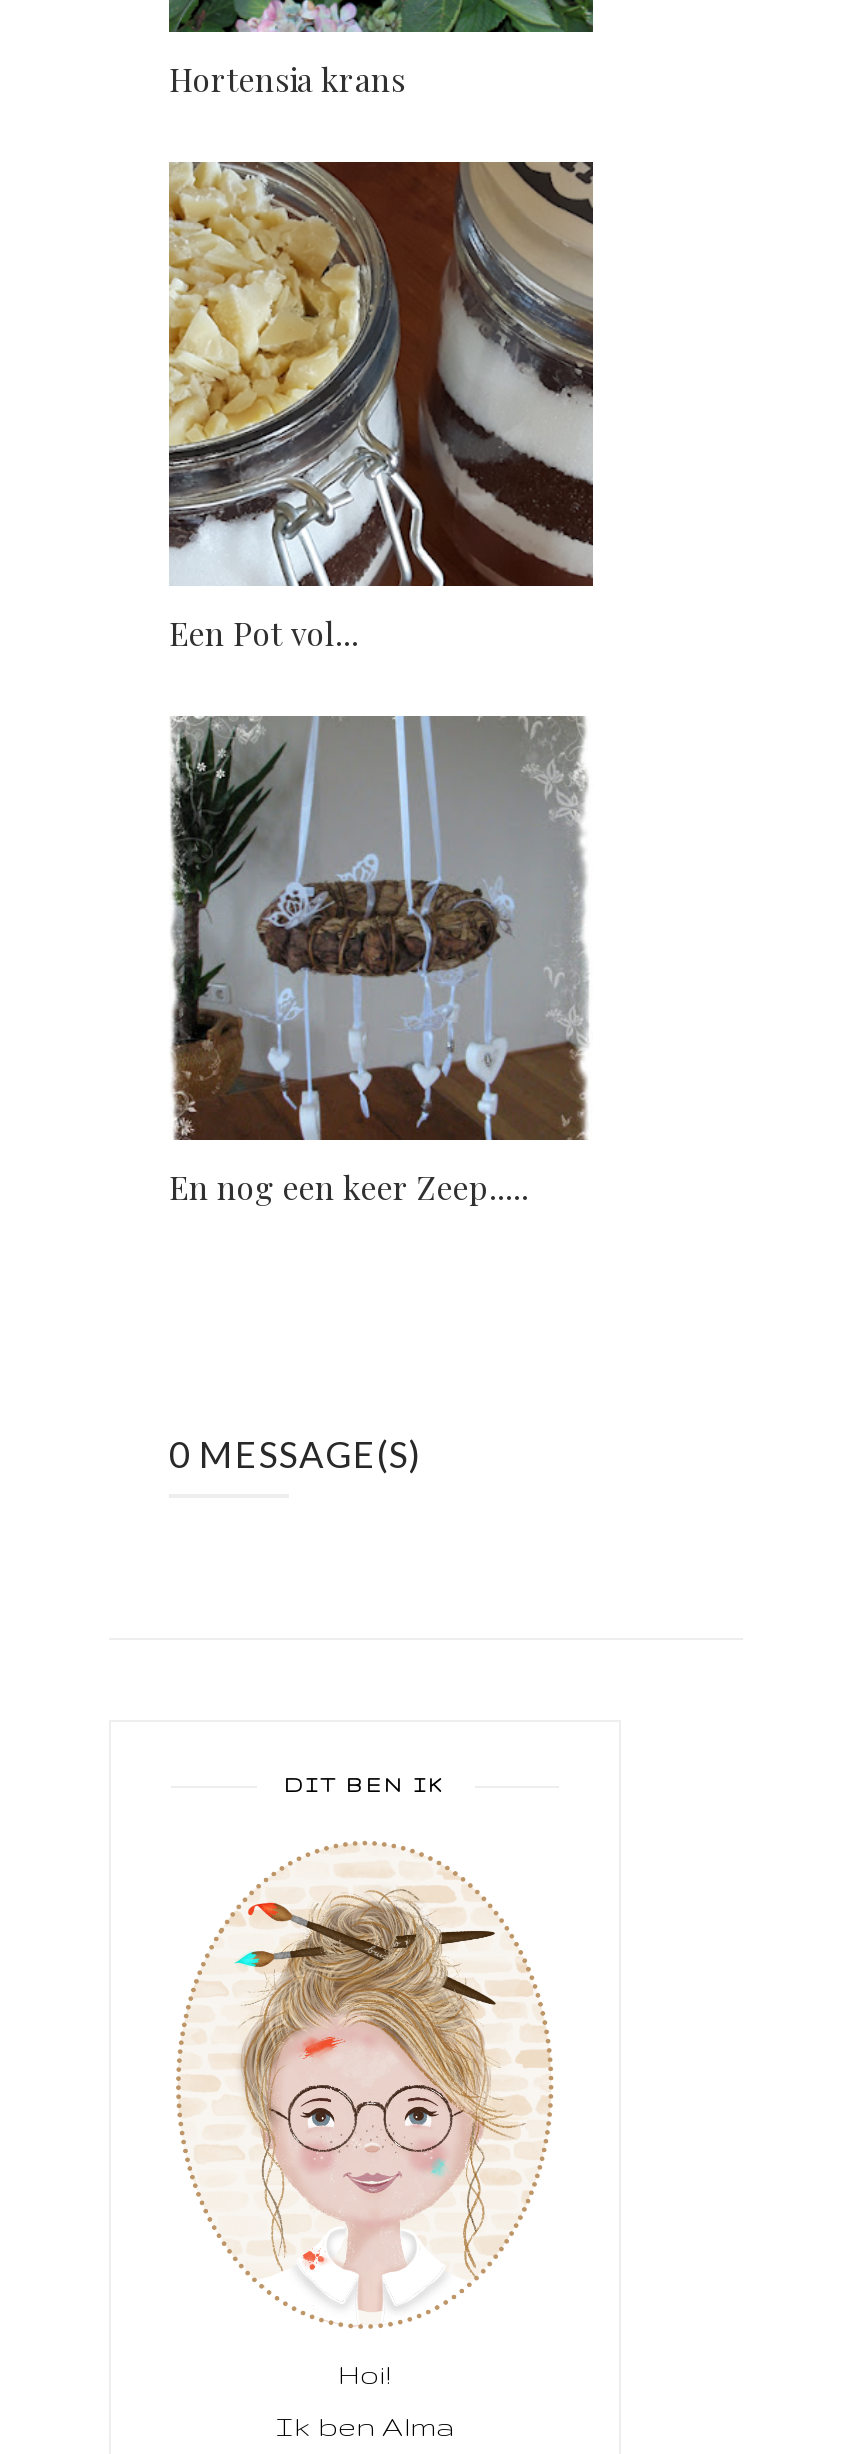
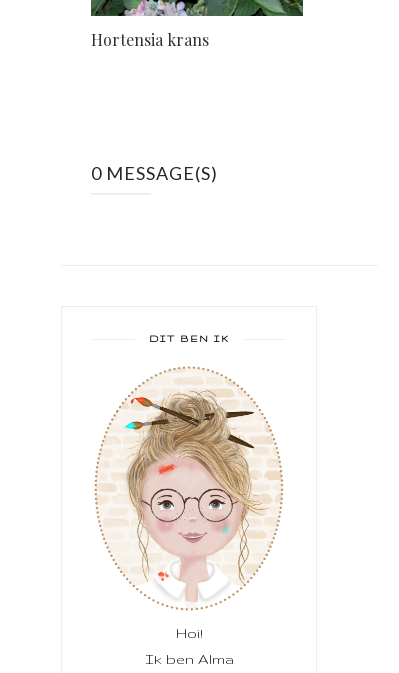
- [image]
- Een Pot vol...

- [image]
- En nog een keer Zeep.....
